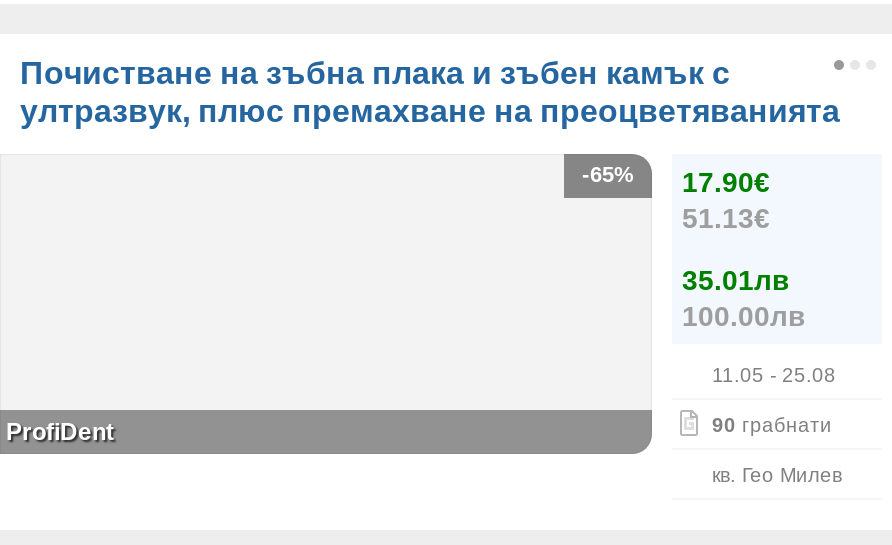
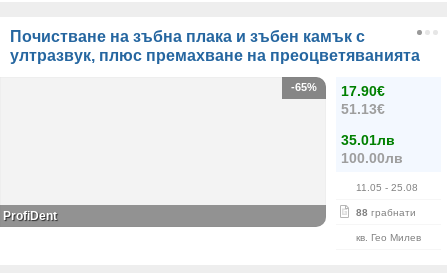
- 90 грабнати
+ 88 грабнати
